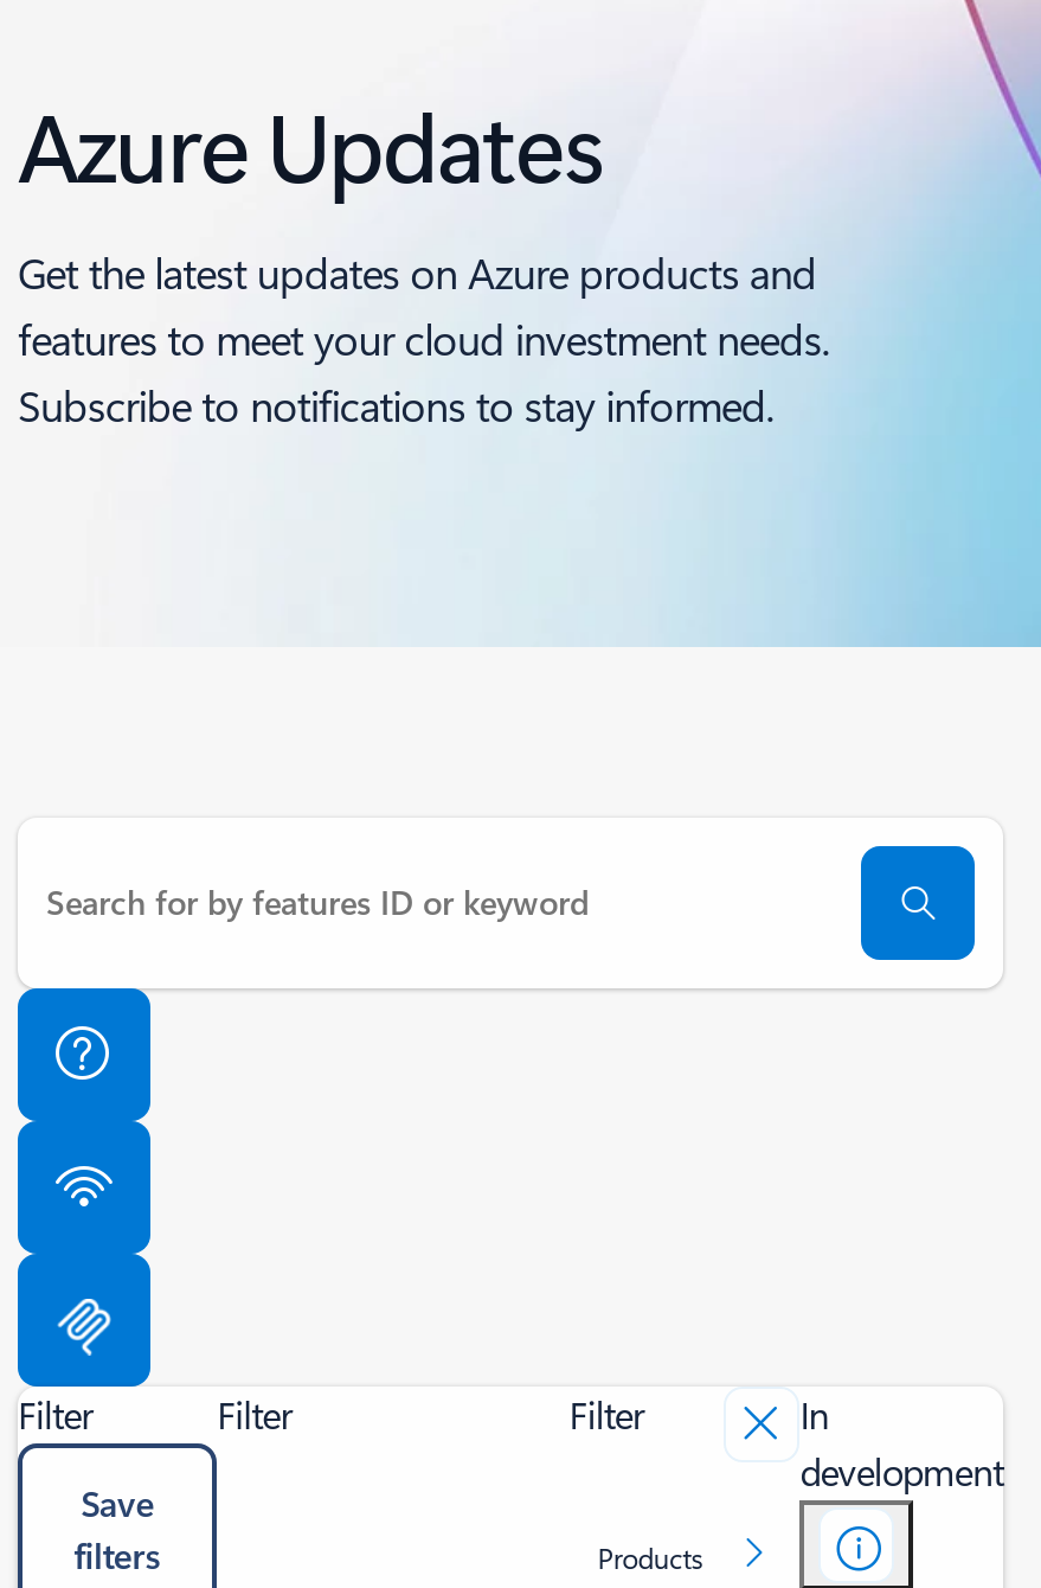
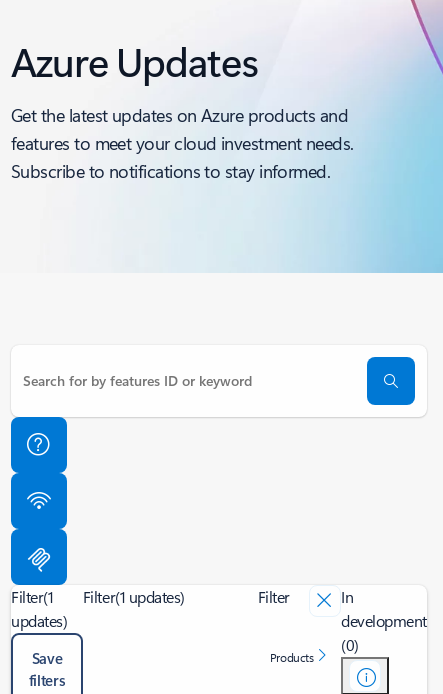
- Filter
+ Filter(1
+ updates)

- Filter
+ Filter(1 updates)

+ (0)
